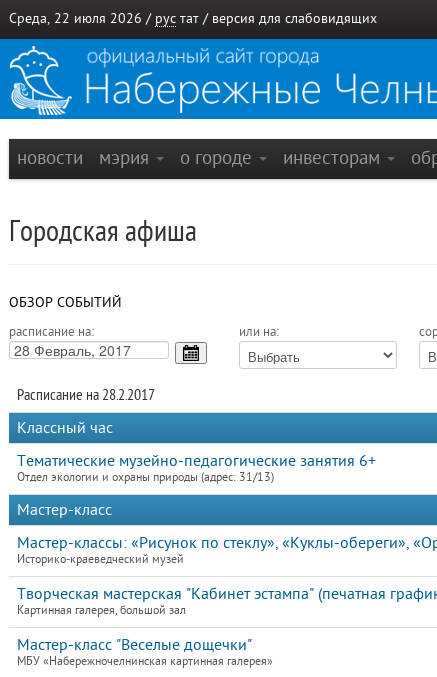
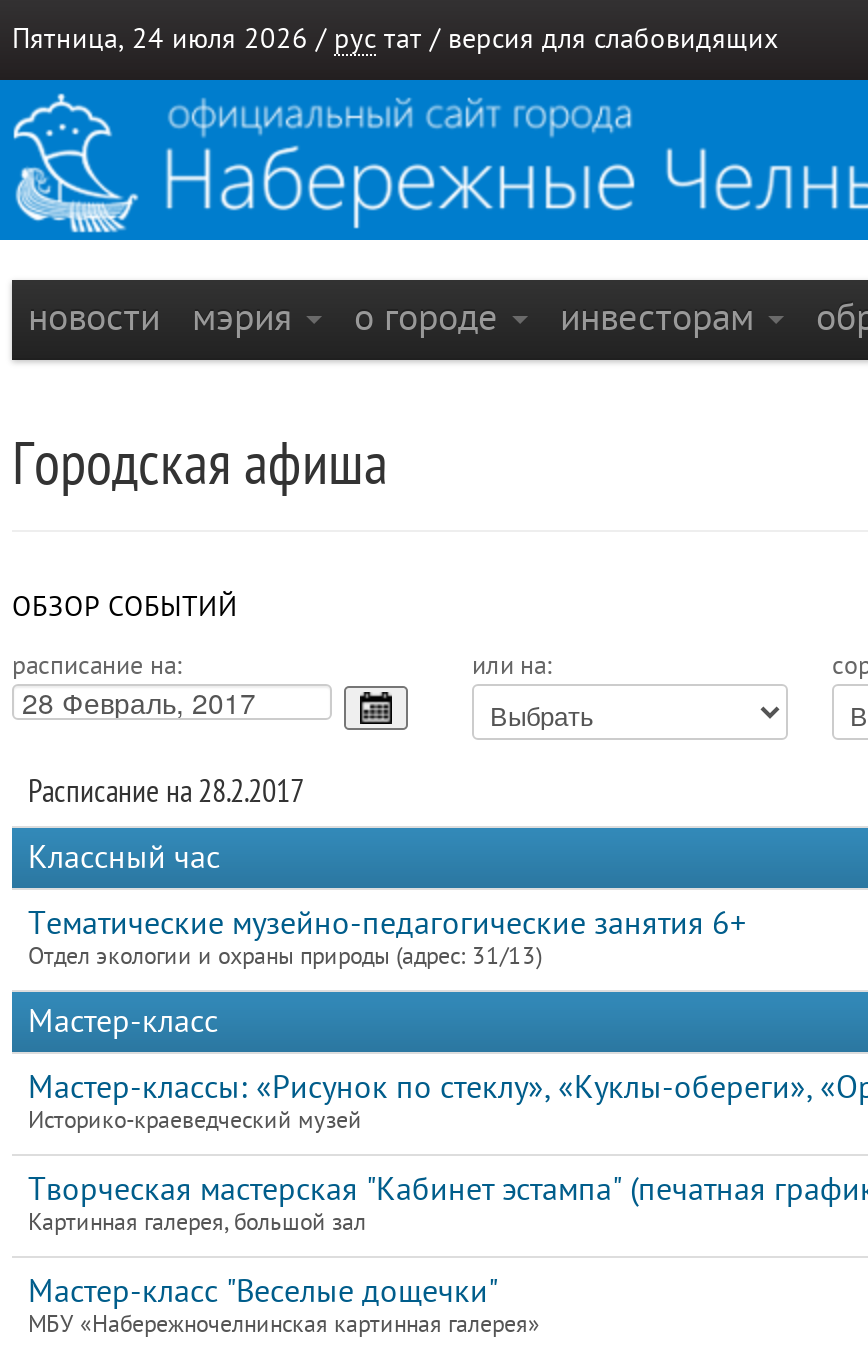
- Среда, 22 июля 2026 / рус тат / версия для слабовидящих
+ Пятница, 24 июля 2026 / рус тат / версия для слабовидящих
